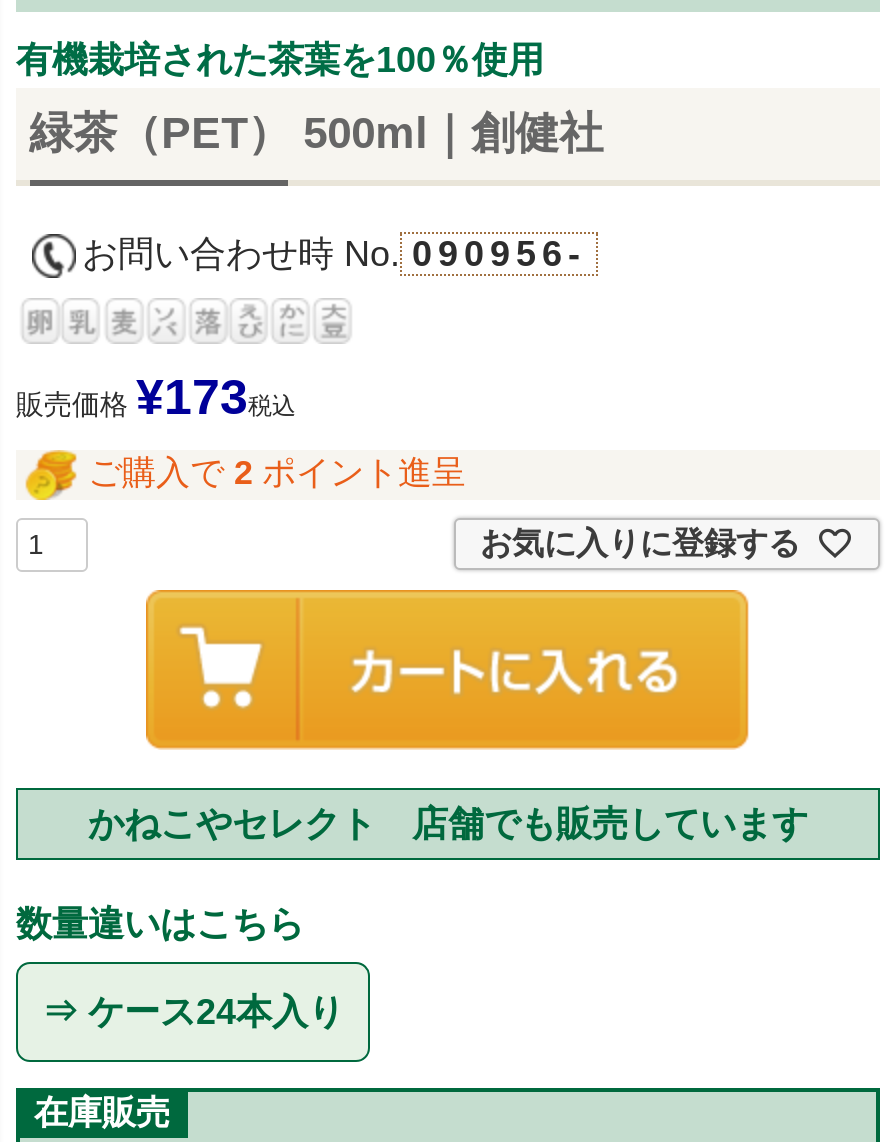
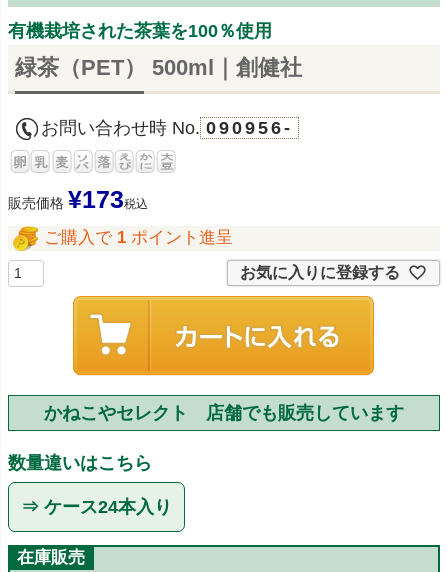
- ご購入で 2 ポイント進呈
+ ご購入で 1 ポイント進呈
